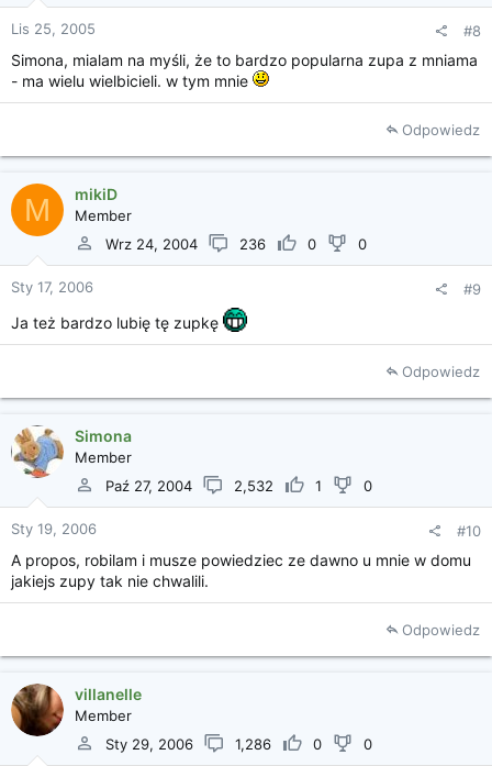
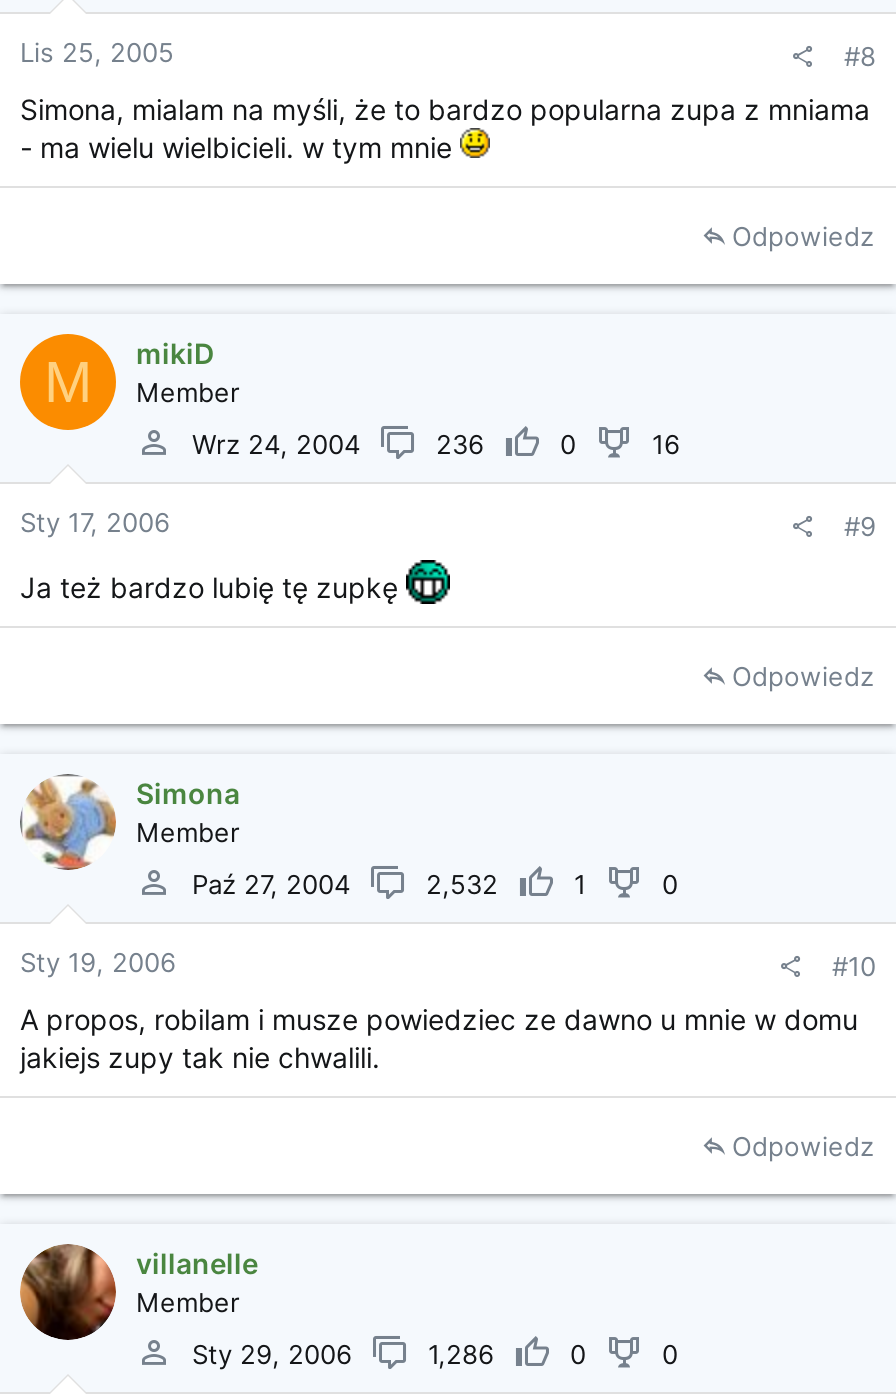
- 0
+ 16
